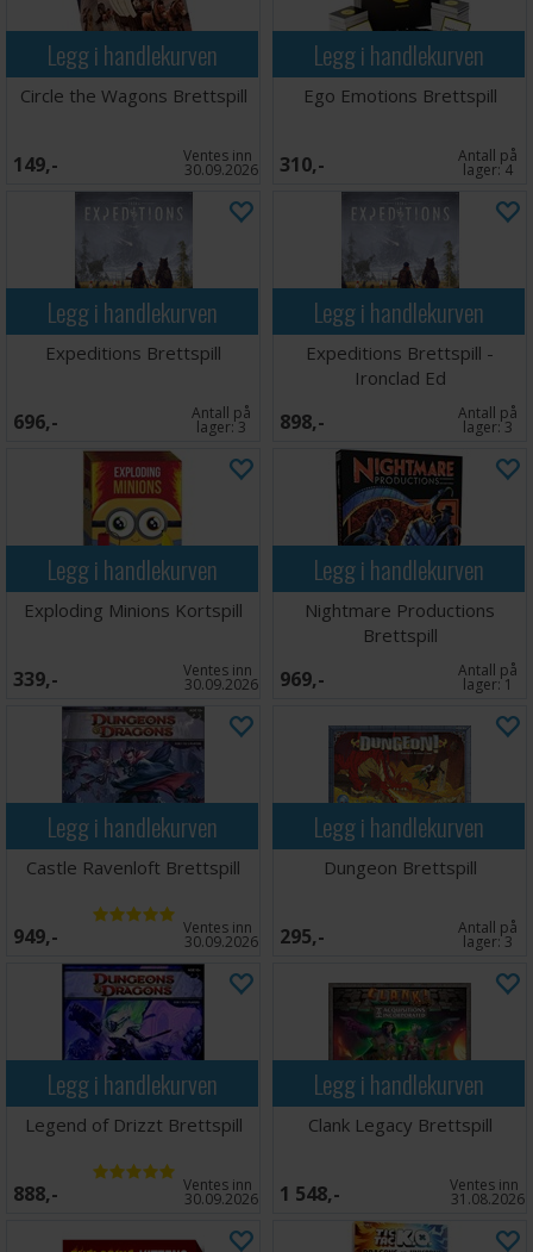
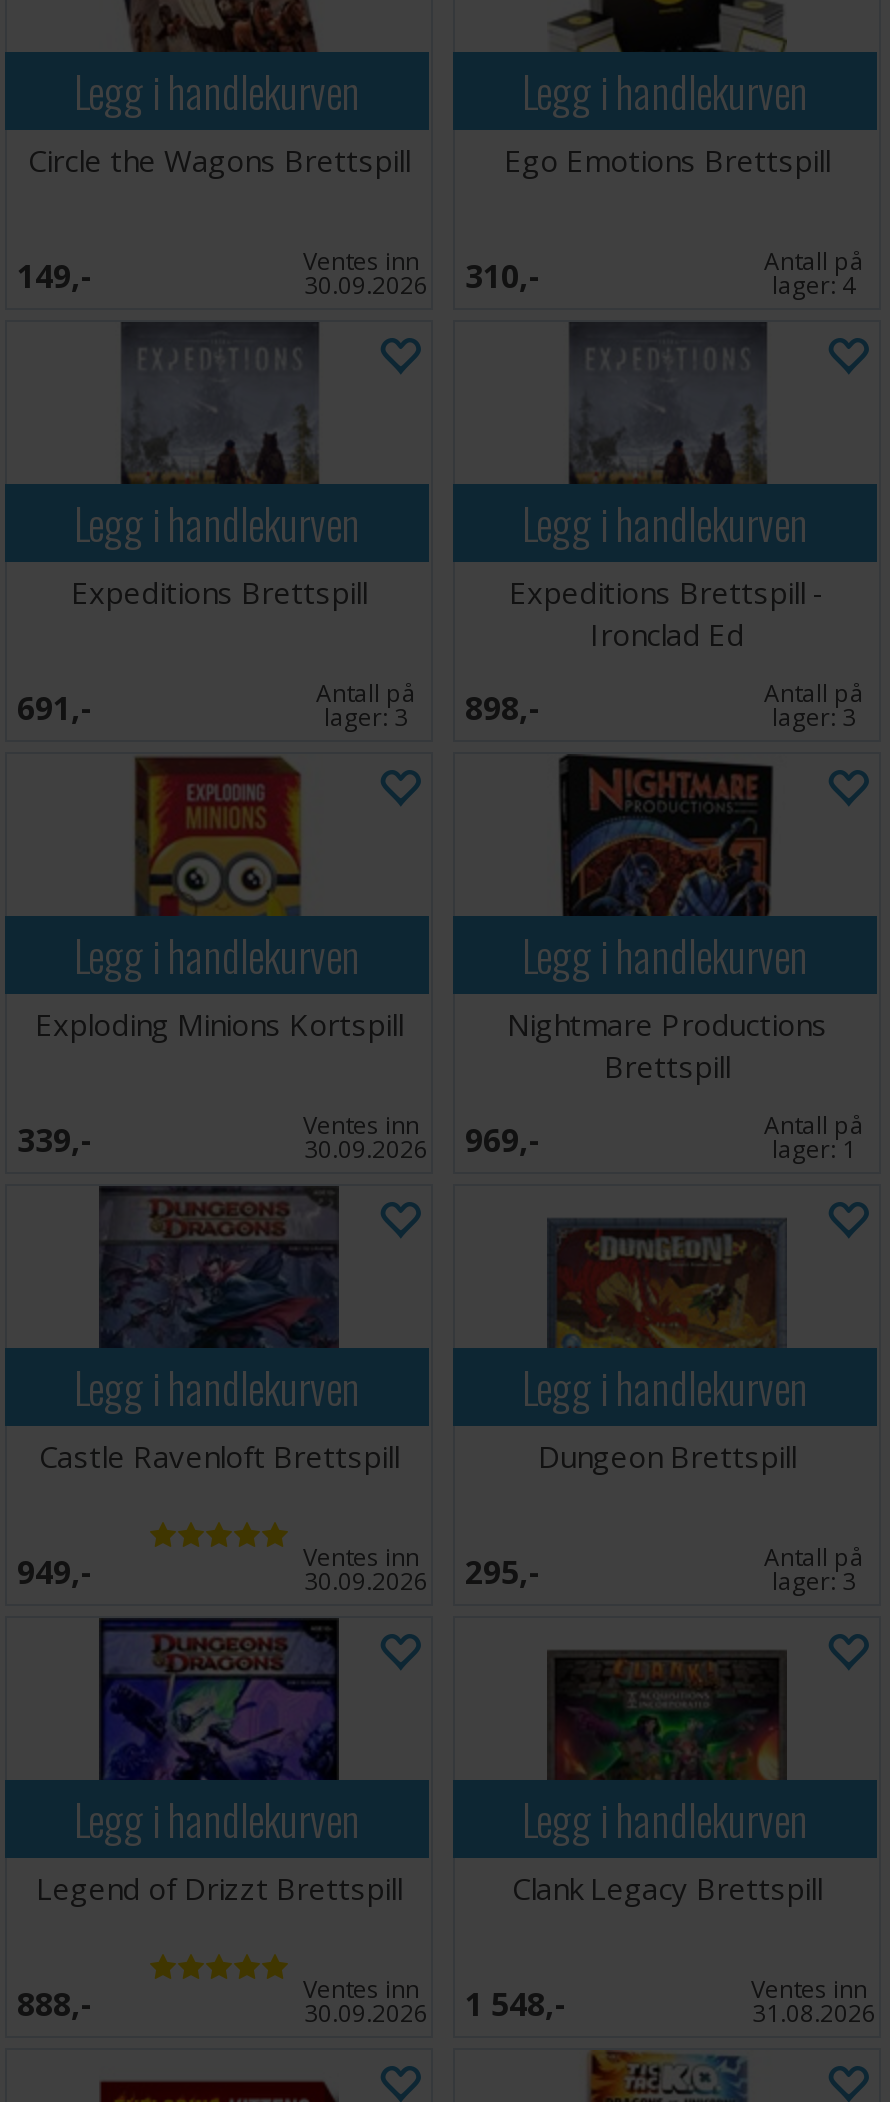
- 696,-
+ 691,-
